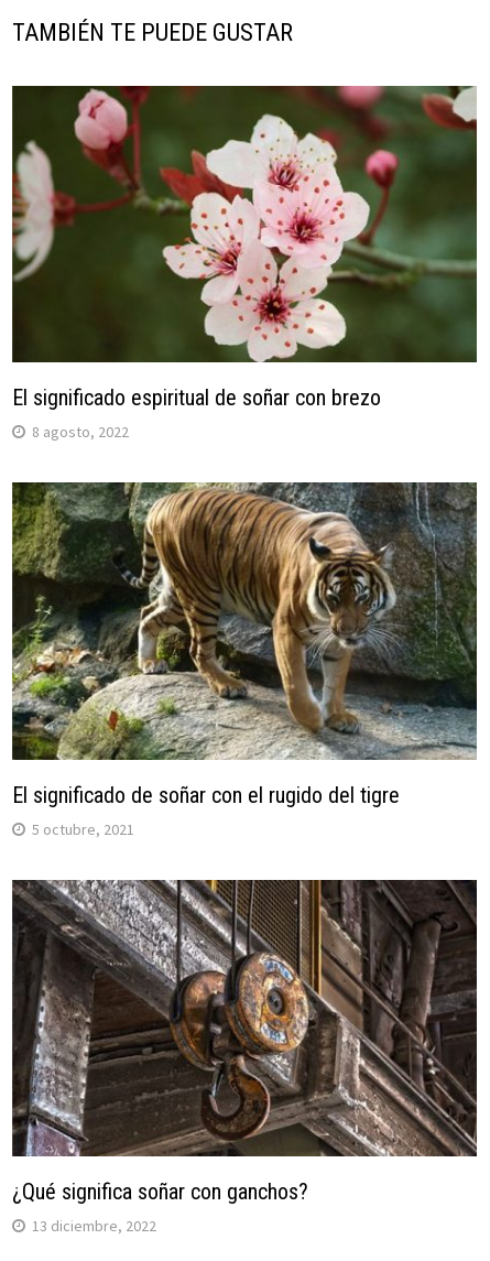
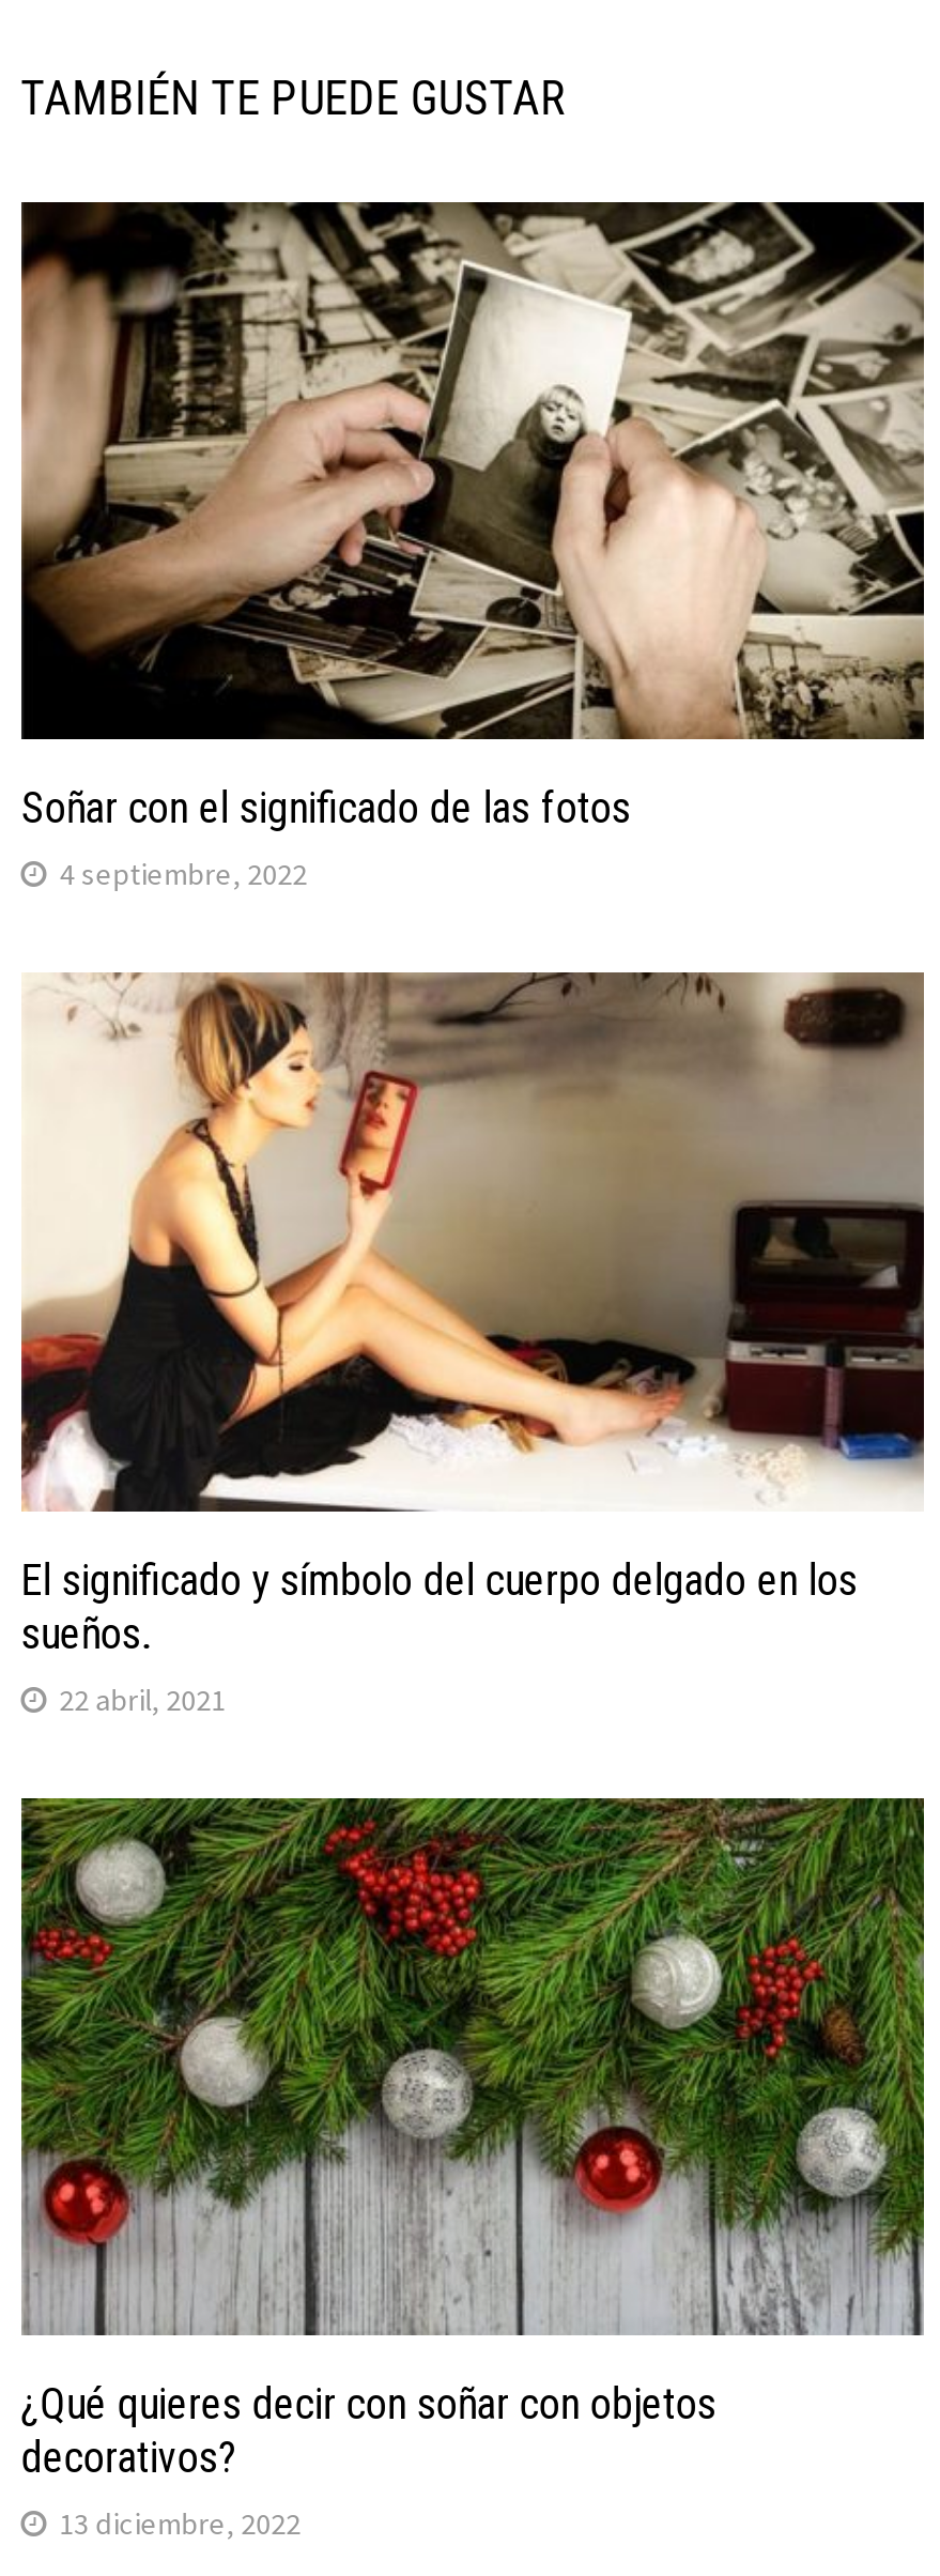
- [image]
- El significado espiritual de soñar con brezo
- 8 agosto, 2022
+ [image]
+ Soñar con el significado de las fotos
+ 4 septiembre, 2022

- [image]
- El significado de soñar con el rugido del tigre
- 5 octubre, 2021
+ [image]
+ El significado y símbolo del cuerpo delgado en los
+ sueños.
+ 22 abril, 2021

- [image]
- ¿Qué significa soñar con ganchos?
+ [image]
+ ¿Qué quieres decir con soñar con objetos
+ decorativos?
